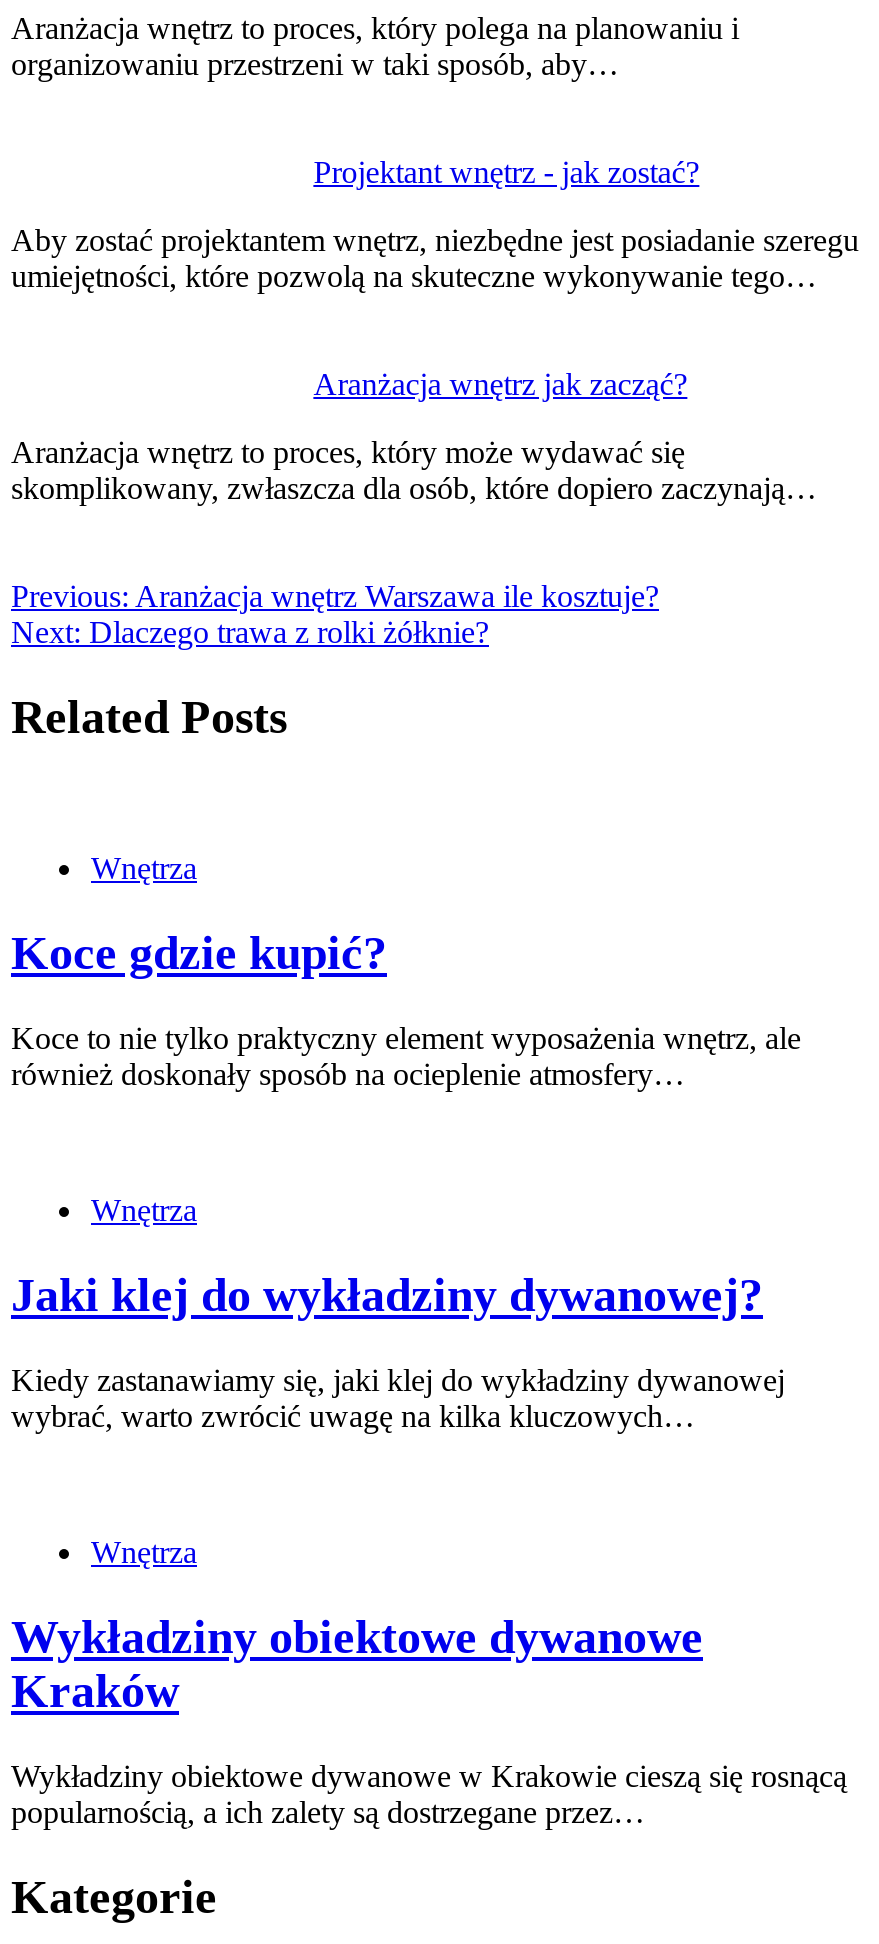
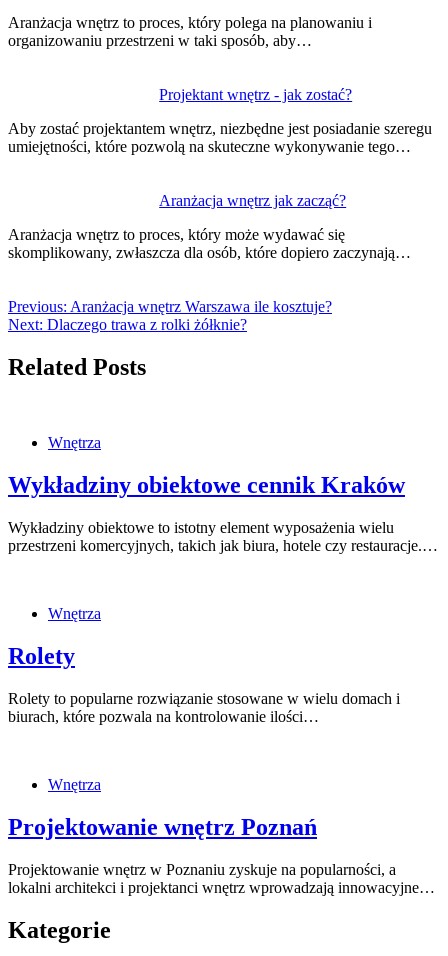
- Koce gdzie kupić?
+ Wykładziny obiektowe cennik Kraków

- Koce to nie tylko praktyczny element wyposażenia wnętrz, ale
- również doskonały sposób na ocieplenie atmosfery…
+ Wykładziny obiektowe to istotny element wyposażenia wielu
+ przestrzeni komercyjnych, takich jak biura, hotele czy restauracje.…

- Jaki klej do wykładziny dywanowej?
+ Rolety

- Kiedy zastanawiamy się, jaki klej do wykładziny dywanowej
- wybrać, warto zwrócić uwagę na kilka kluczowych…
+ Rolety to popularne rozwiązanie stosowane w wielu domach i
+ biurach, które pozwala na kontrolowanie ilości…

- Wykładziny obiektowe dywanowe
- Kraków
+ Projektowanie wnętrz Poznań

- Wykładziny obiektowe dywanowe w Krakowie cieszą się rosnącą
- popularnością, a ich zalety są dostrzegane przez…
+ Projektowanie wnętrz w Poznaniu zyskuje na popularności, a
+ lokalni architekci i projektanci wnętrz wprowadzają innowacyjne…
